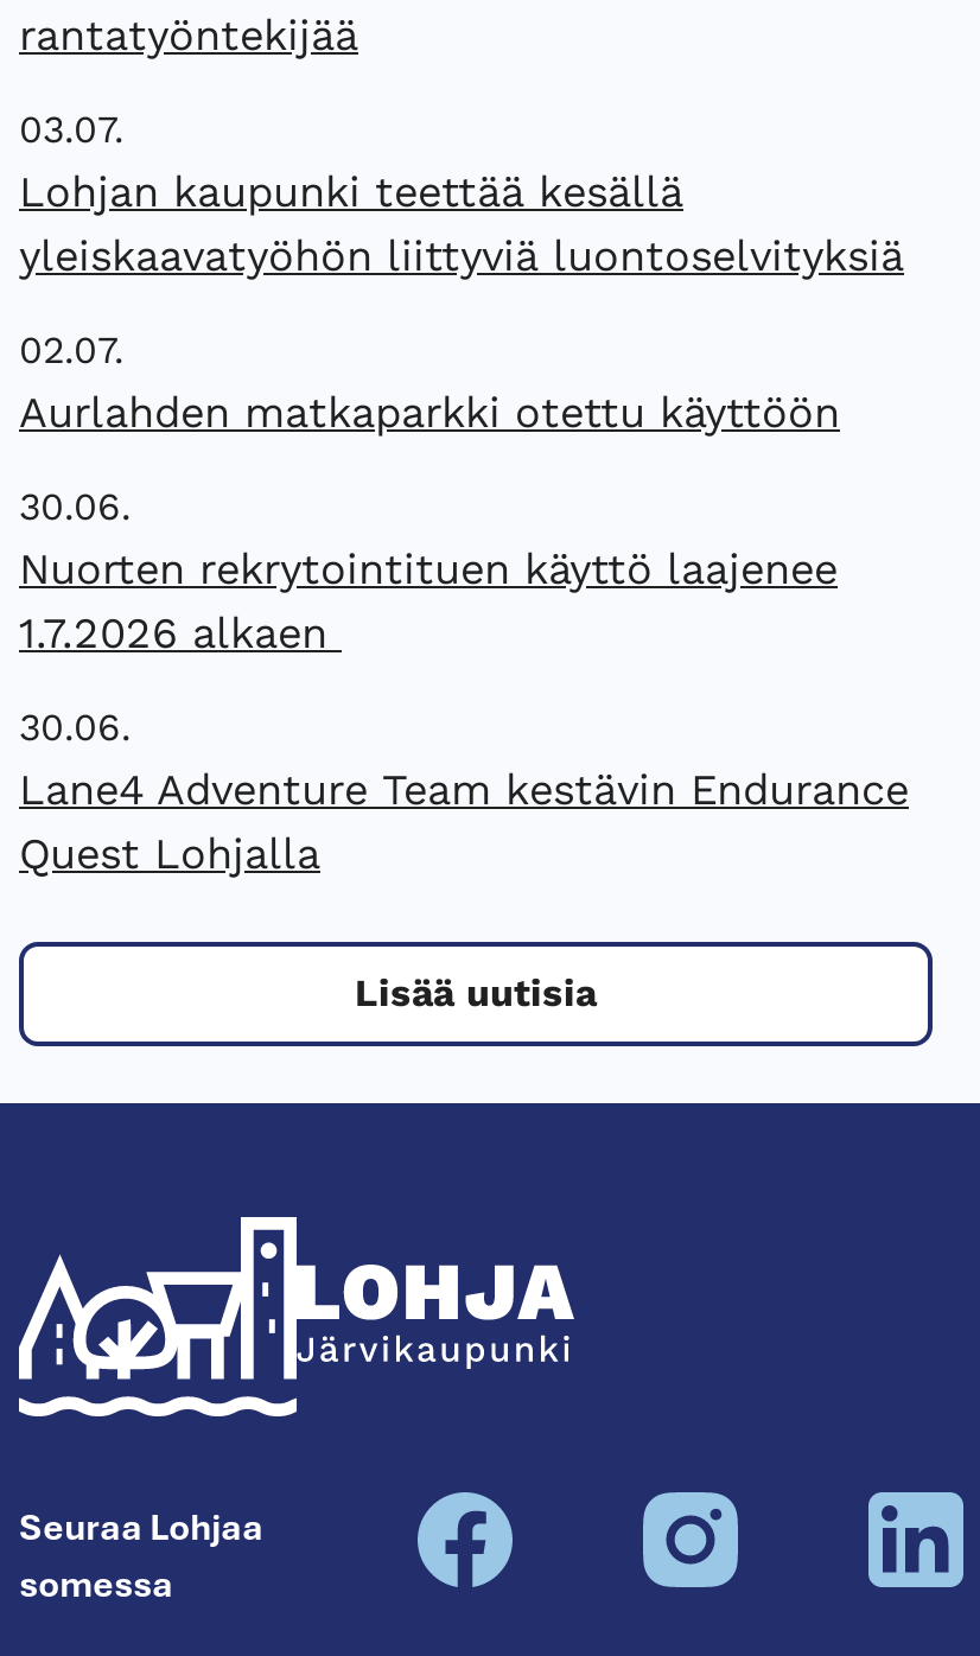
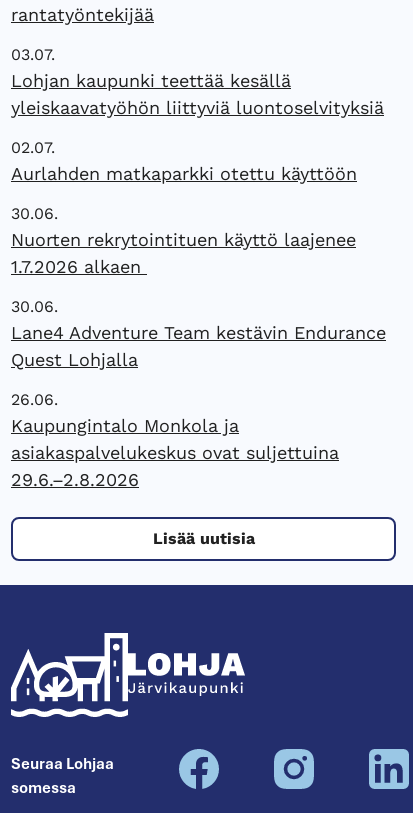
+ 26.06.
+ Kaupungintalo Monkola ja
+ asiakaspalvelukeskus ovat suljettuina
+ 29.6.–2.8.2026
